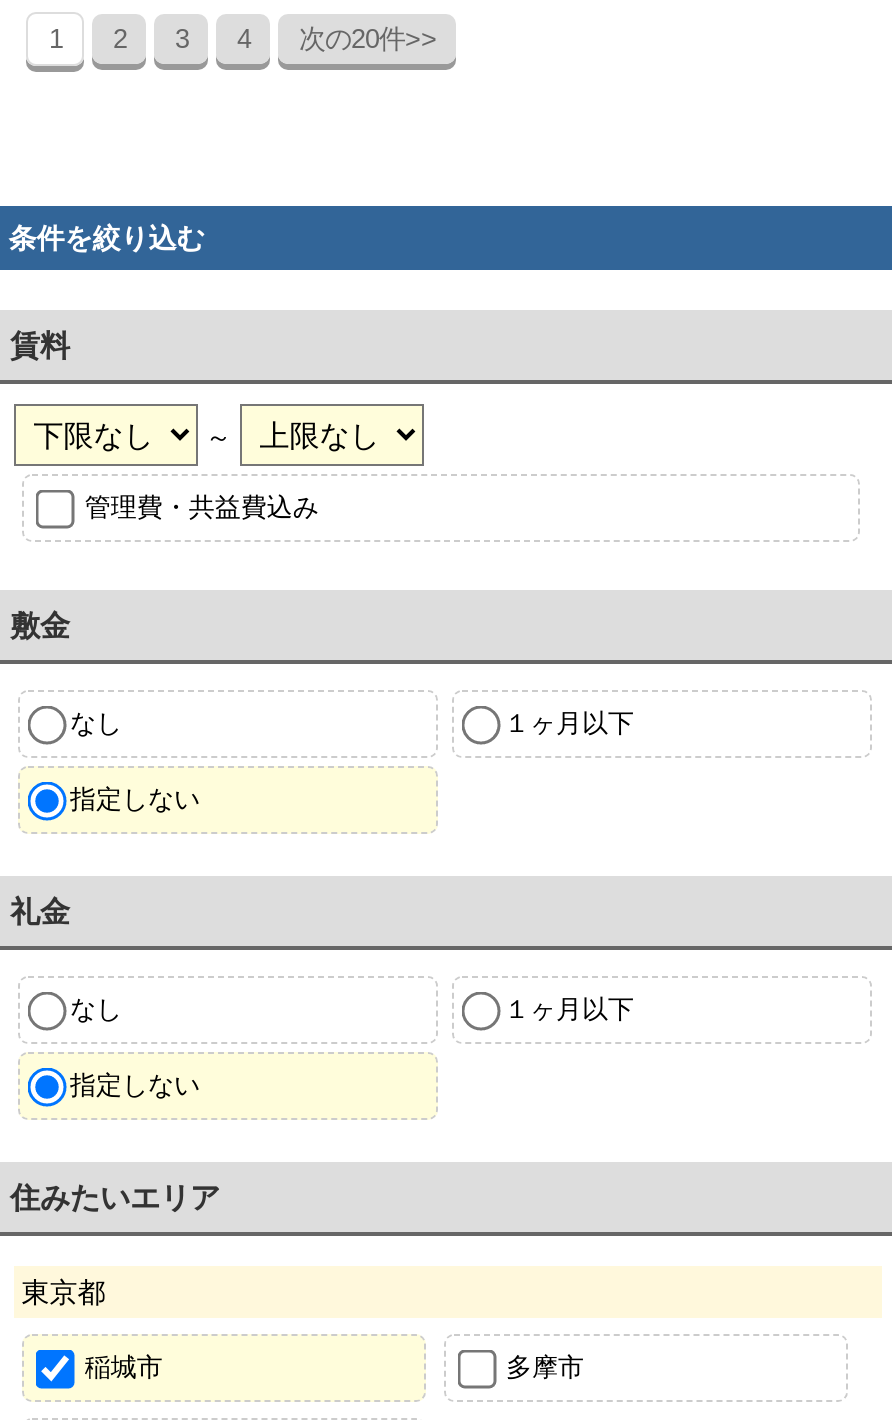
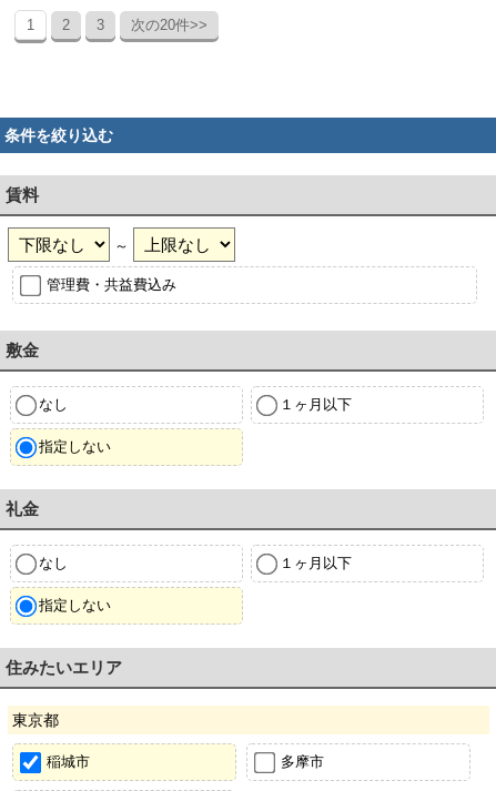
- 4
